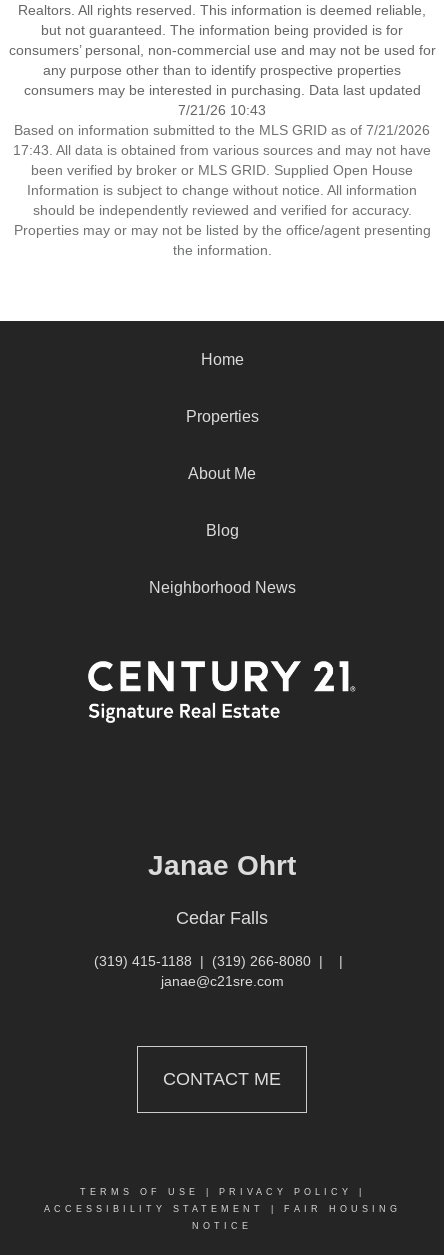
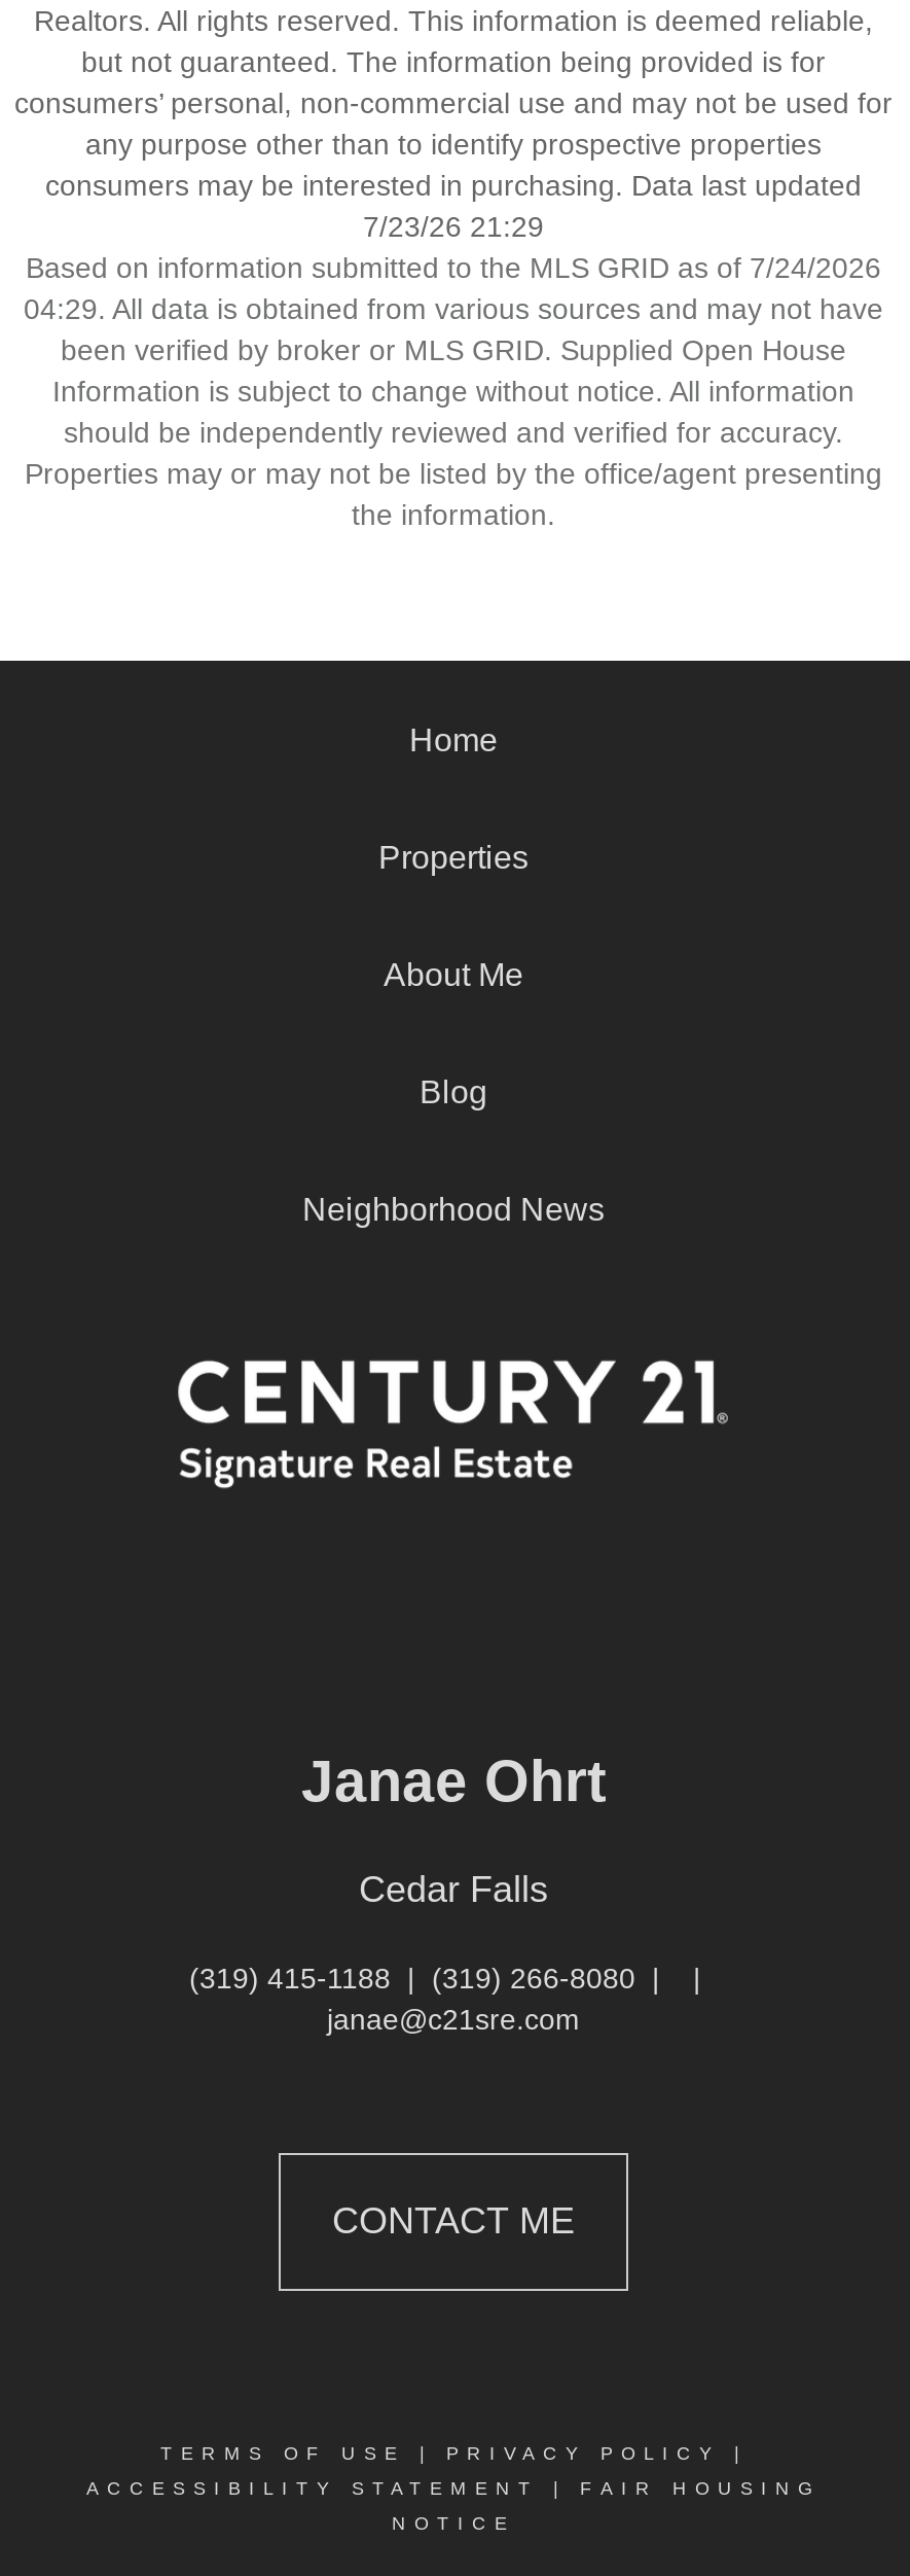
- 7/21/26 10:43
+ 7/23/26 21:29

- Based on information submitted to the MLS GRID as of 7/21/2026
+ Based on information submitted to the MLS GRID as of 7/24/2026

- 17:43. All data is obtained from various sources and may not have
+ 04:29. All data is obtained from various sources and may not have
